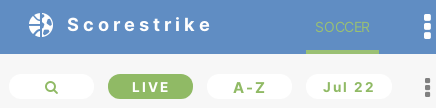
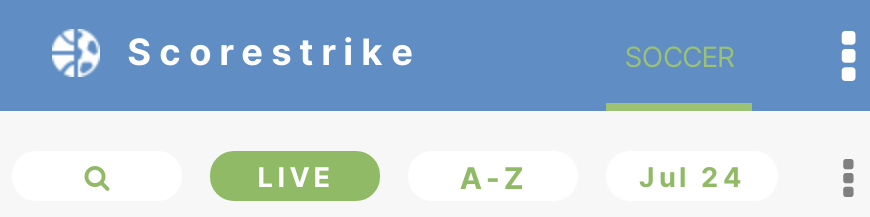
- Jul 22
+ Jul 24
